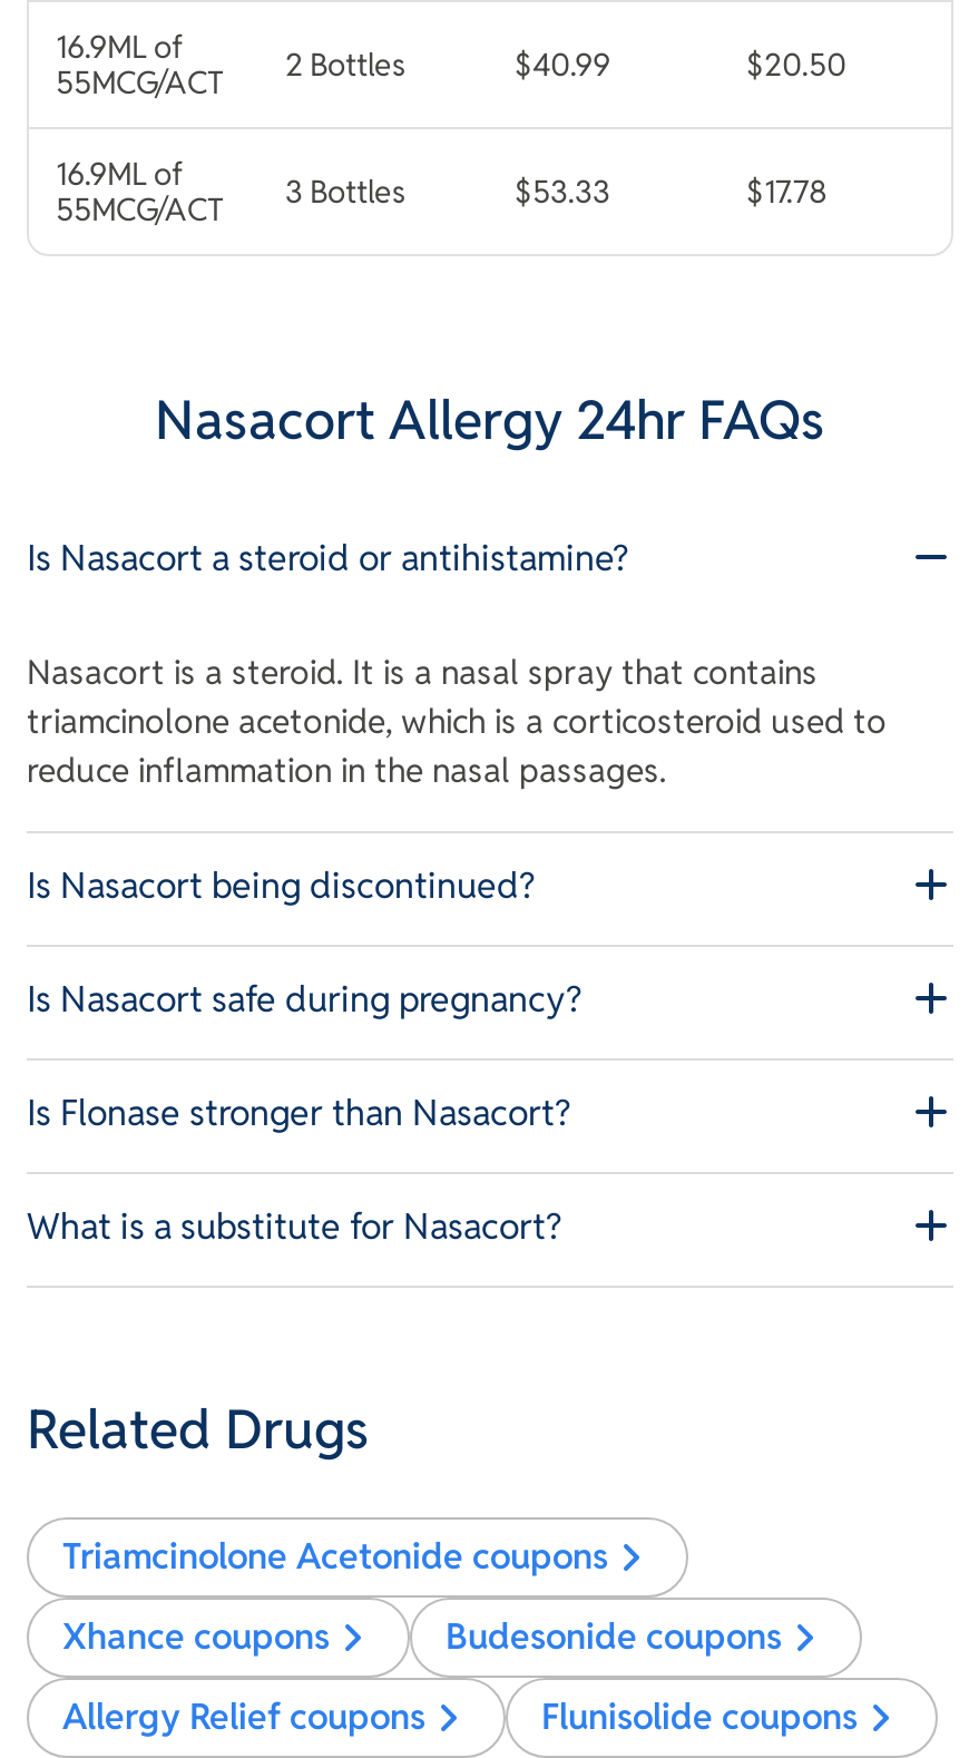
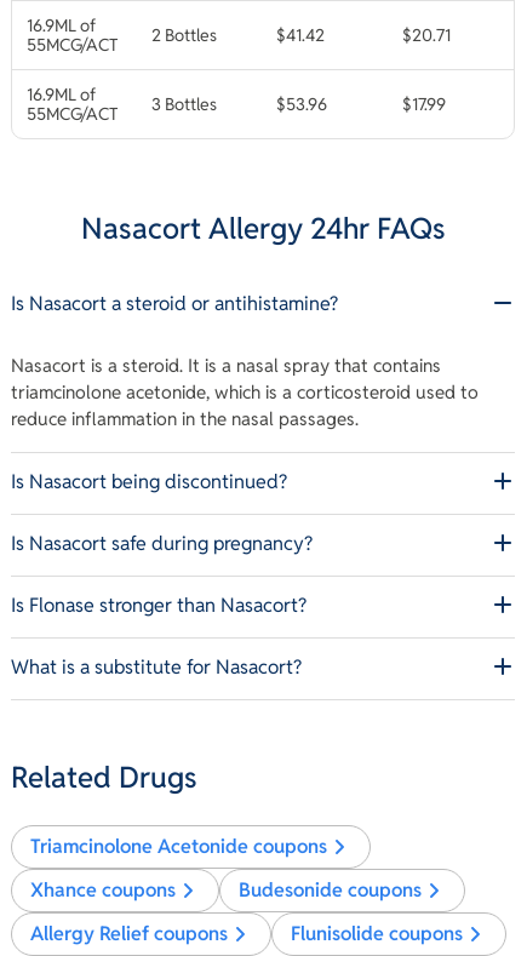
- $40.99
+ $41.42

- $20.50
+ $20.71

- $53.33
+ $53.96

- $17.78
+ $17.99
